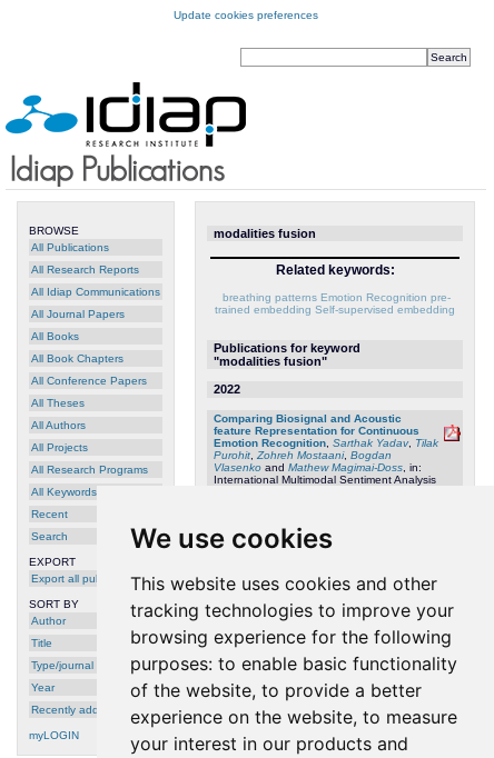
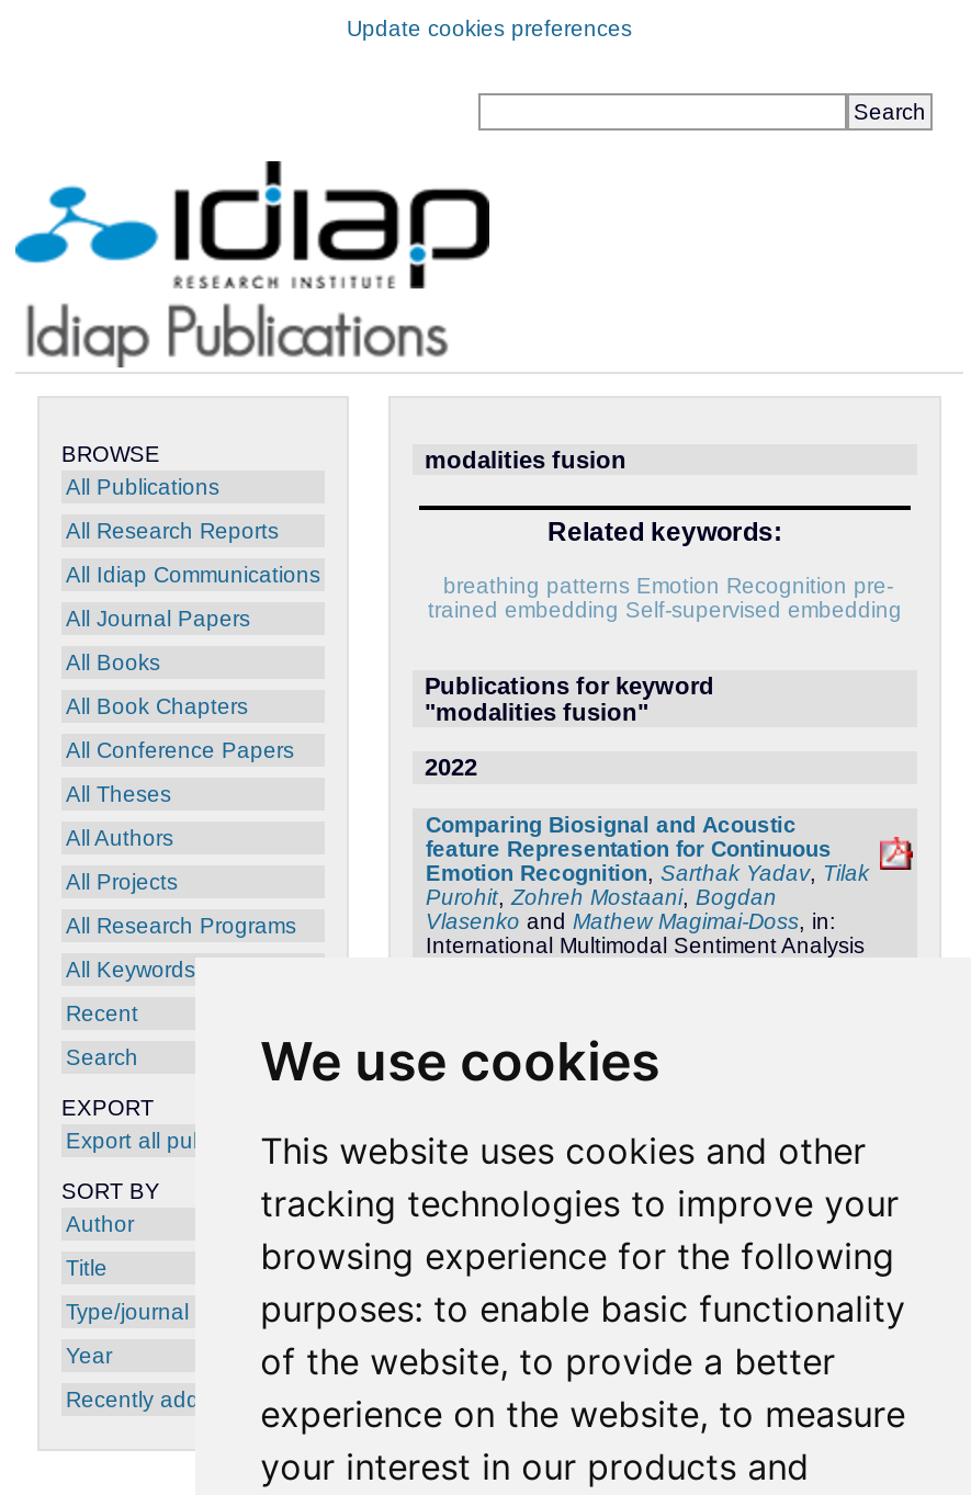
- myLOGIN
